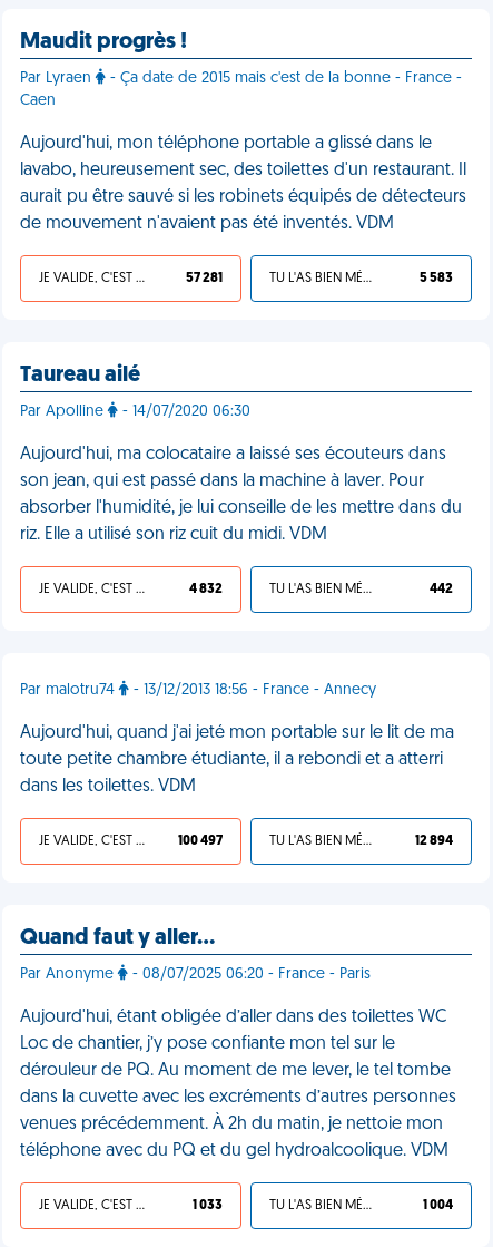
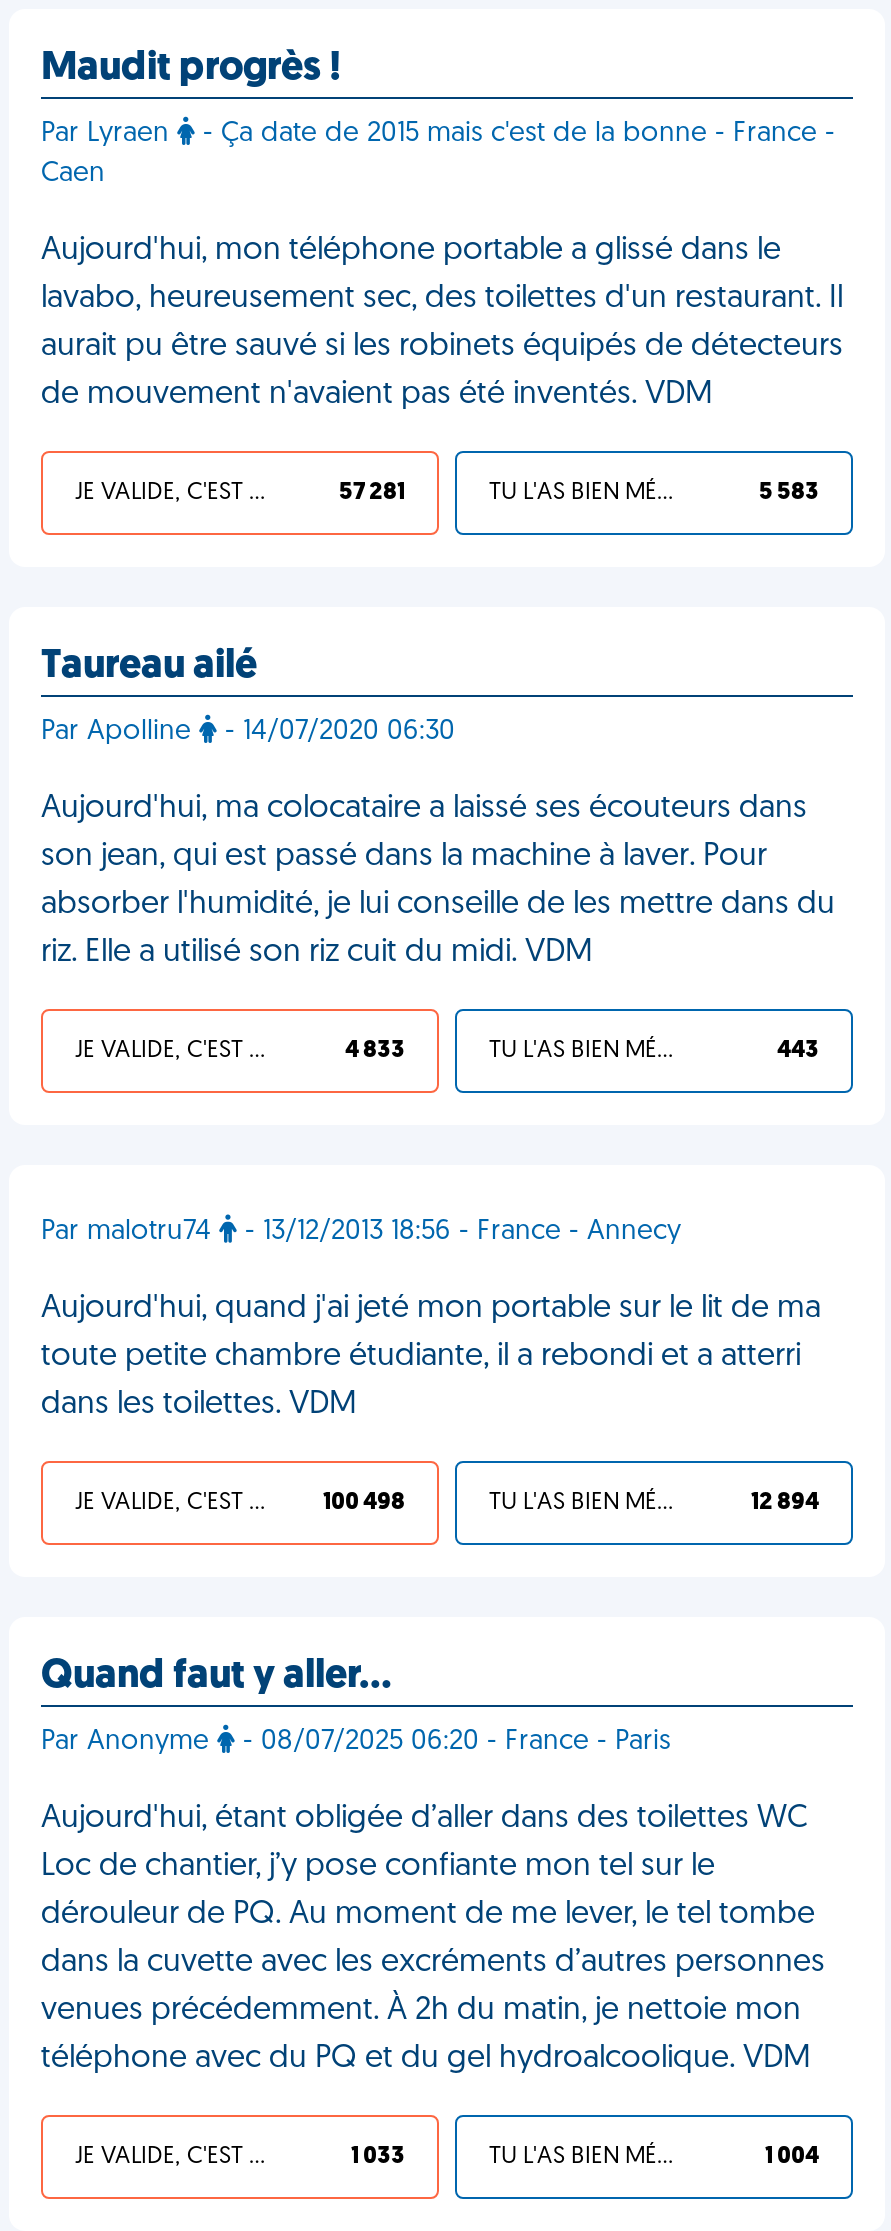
- 4 832
+ 4 833

- 442
+ 443

- 100 497
+ 100 498
